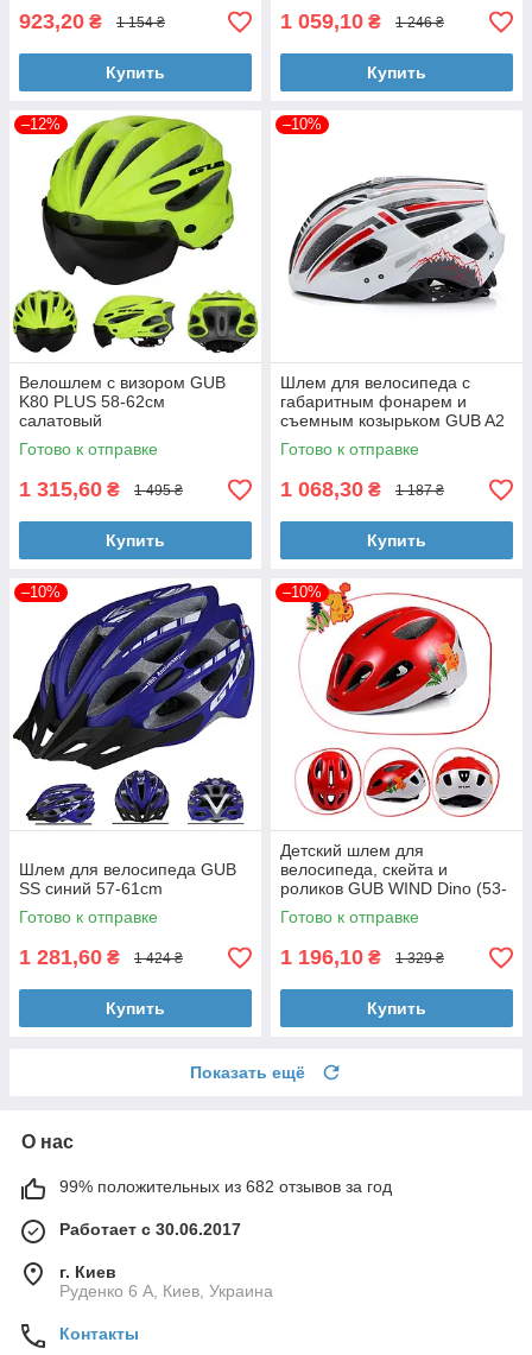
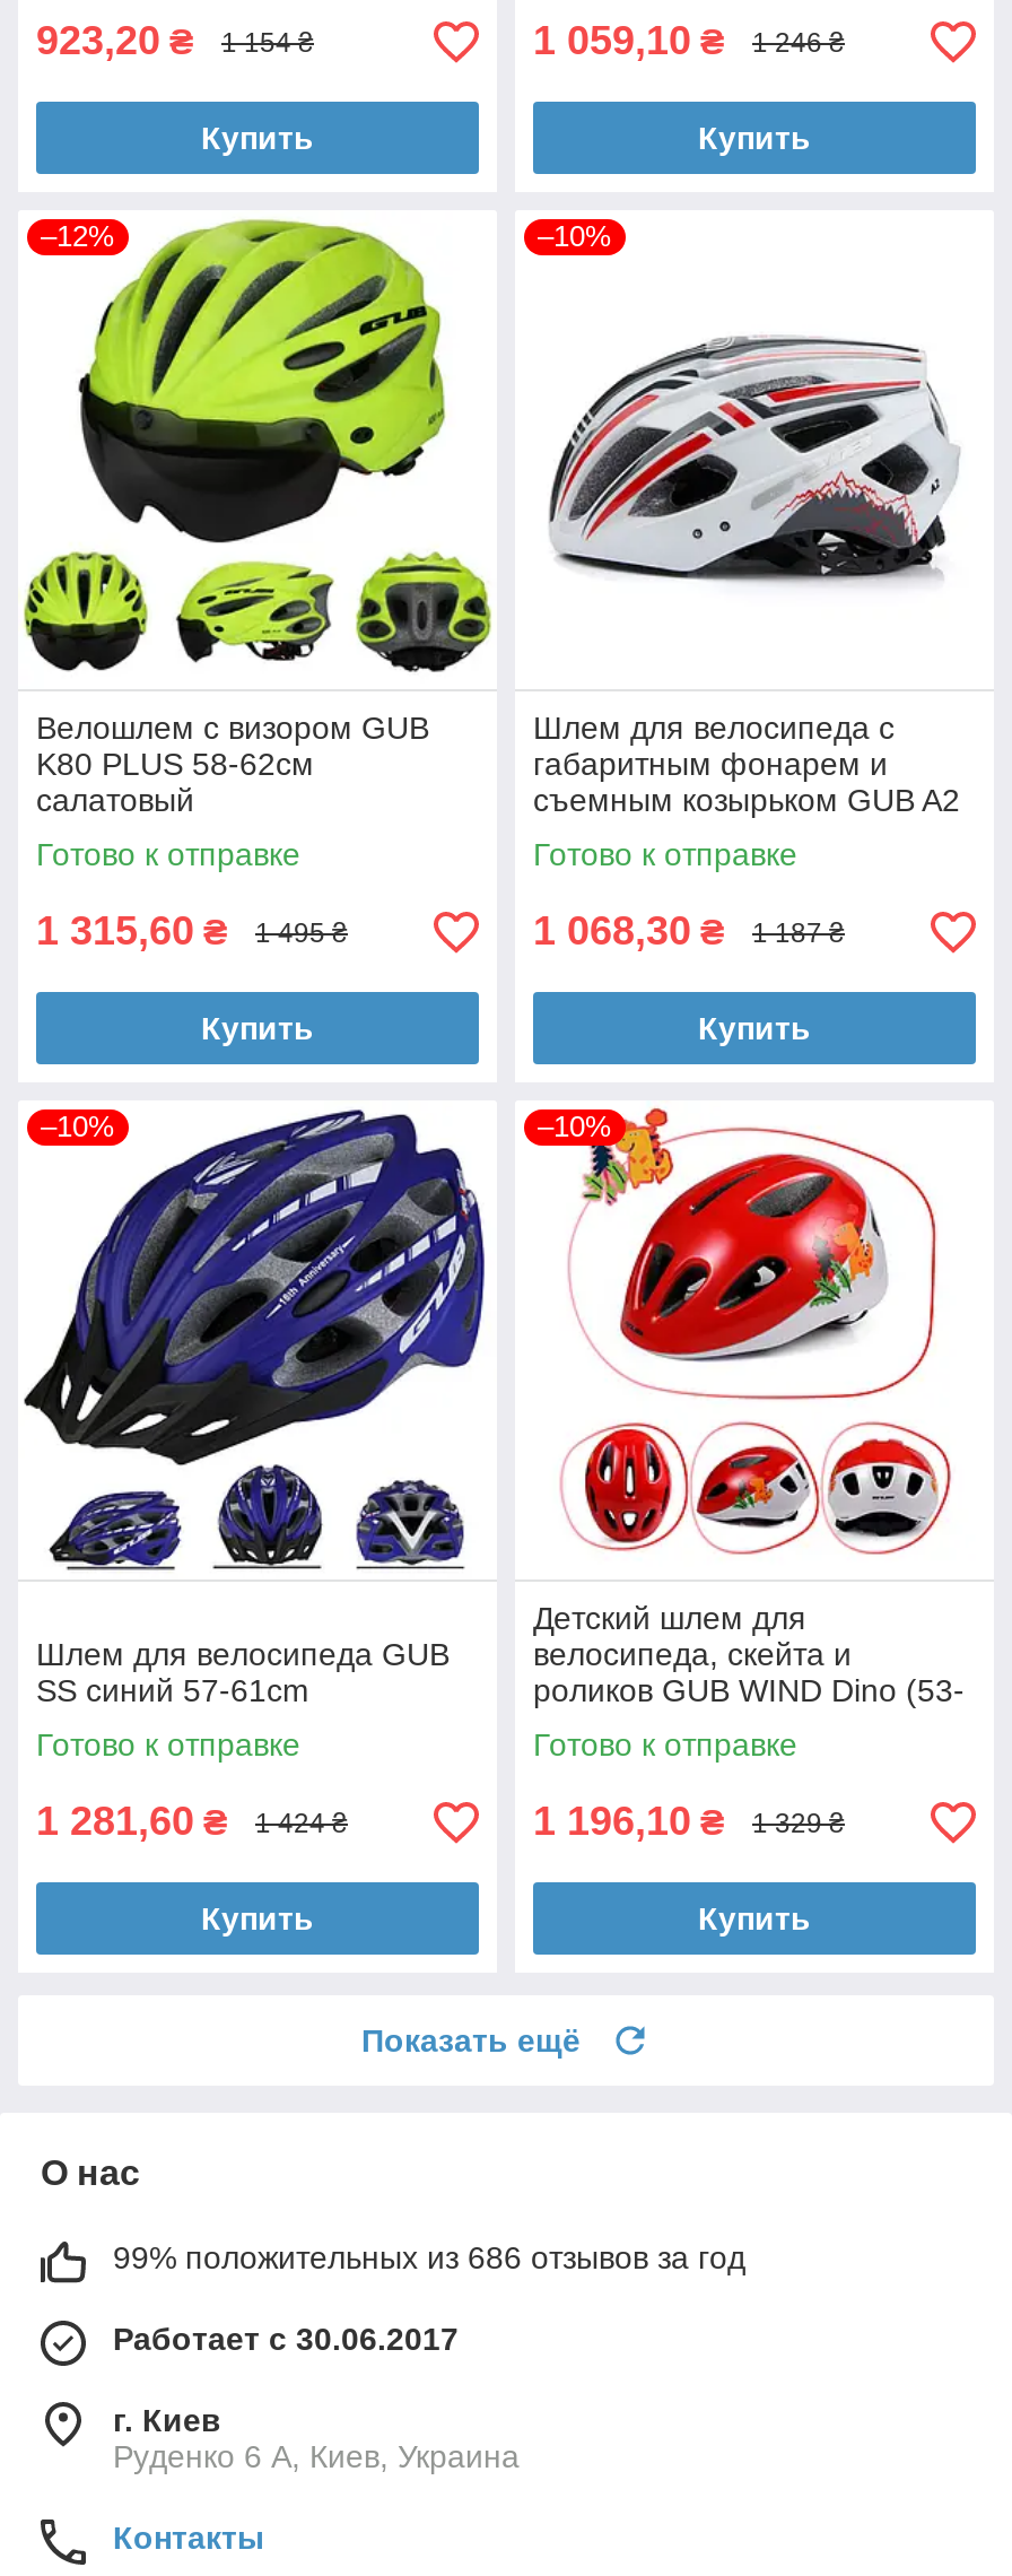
- 99% положительных из 682 отзывов за год
+ 99% положительных из 686 отзывов за год
